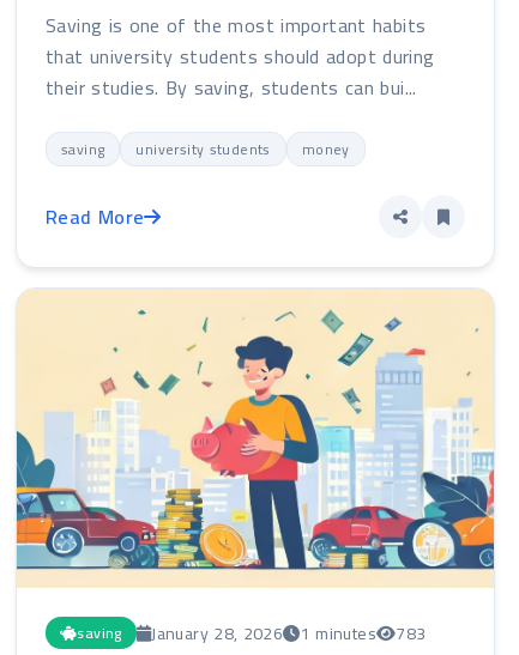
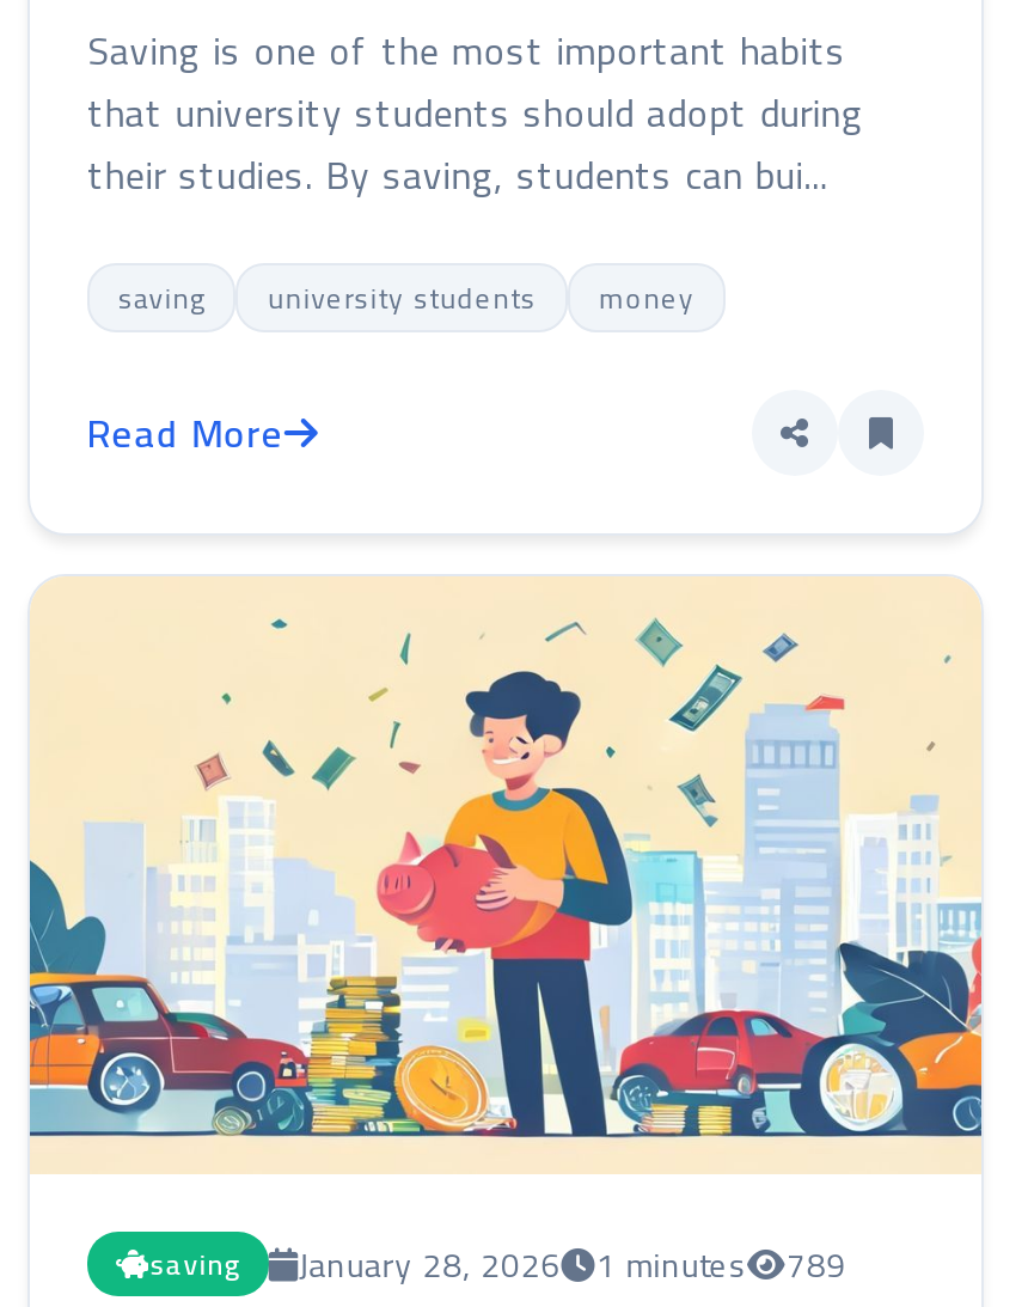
- saving January 28, 2026 1 minutes 783
+ saving January 28, 2026 1 minutes 789
